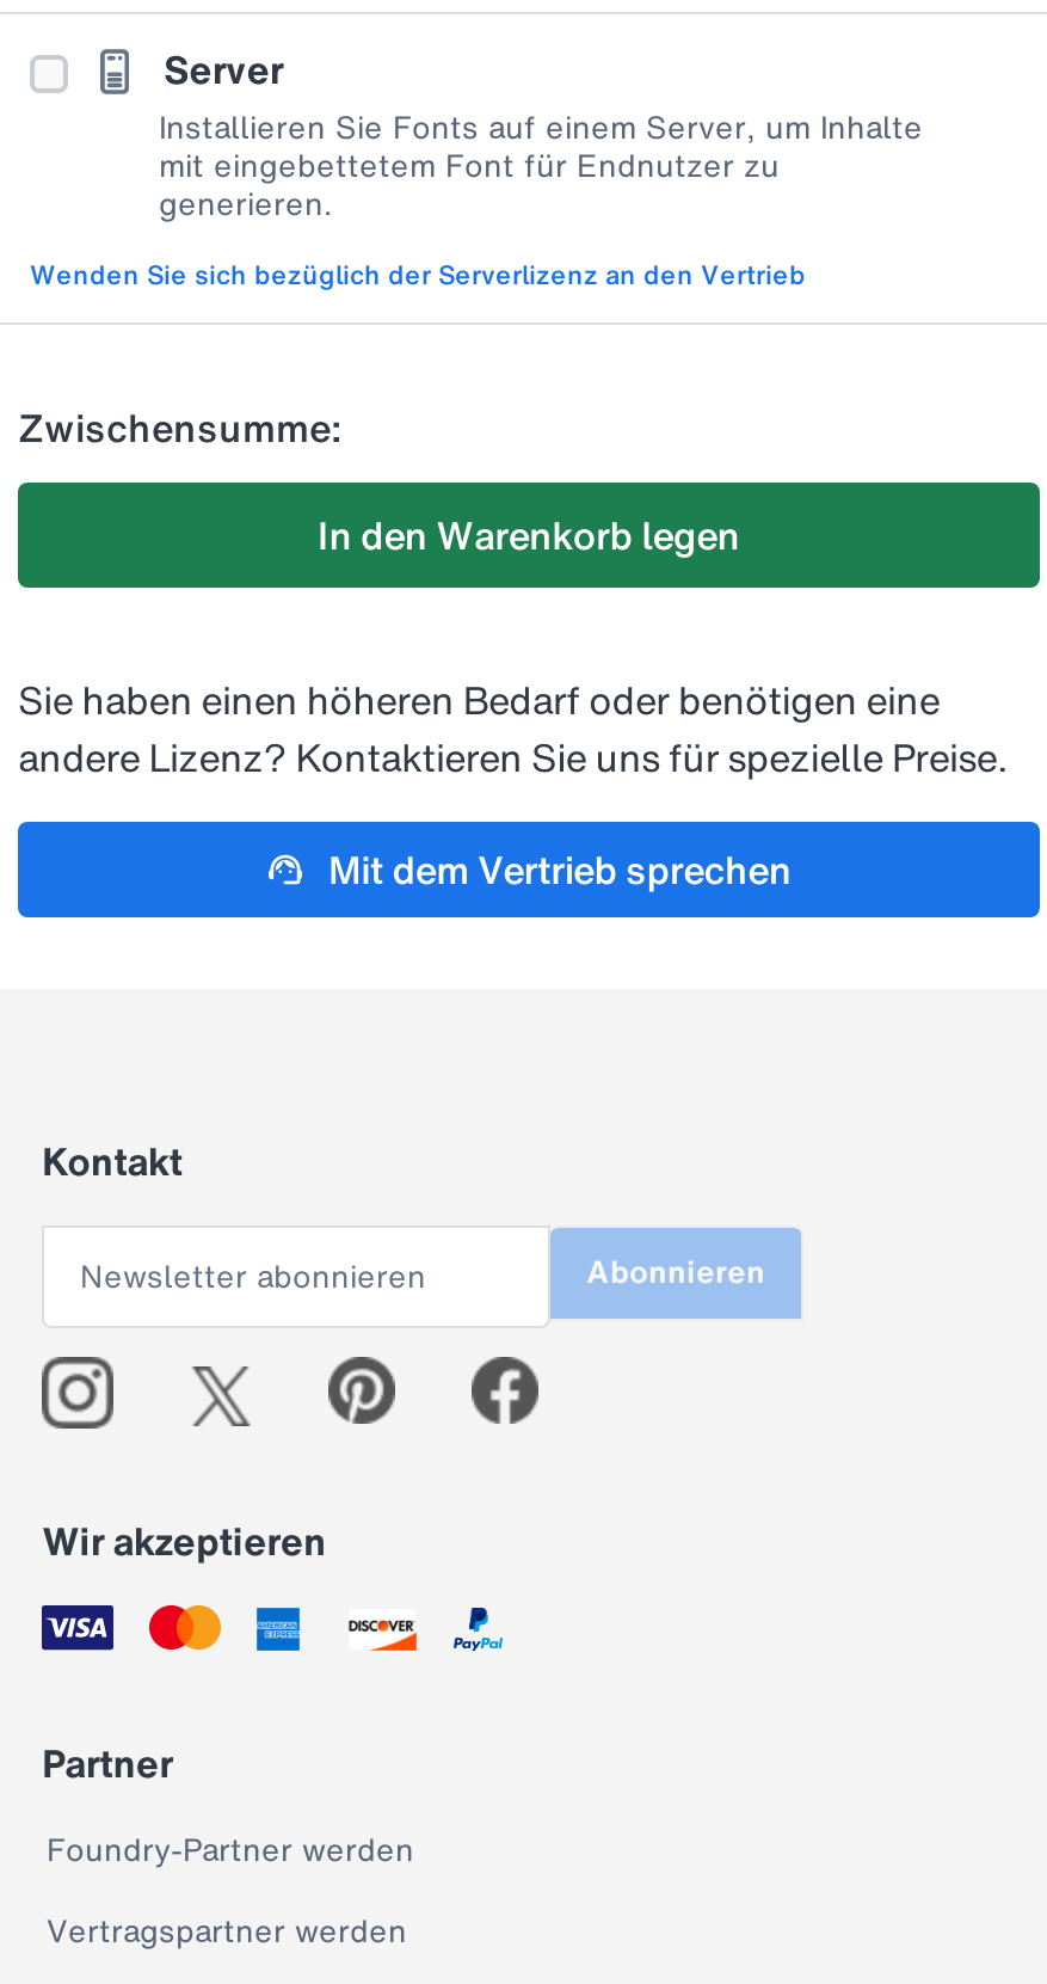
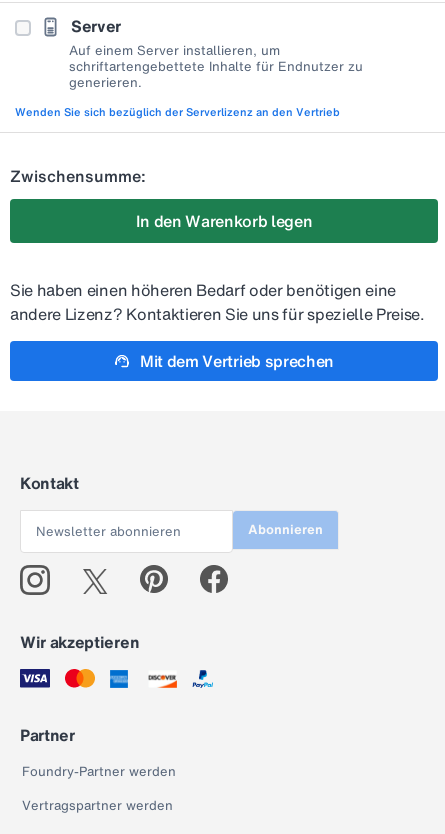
- Installieren Sie Fonts auf einem Server, um Inhalte
- mit eingebettetem Font für Endnutzer zu
+ Auf einem Server installieren, um
+ schriftartengebettete Inhalte für Endnutzer zu
